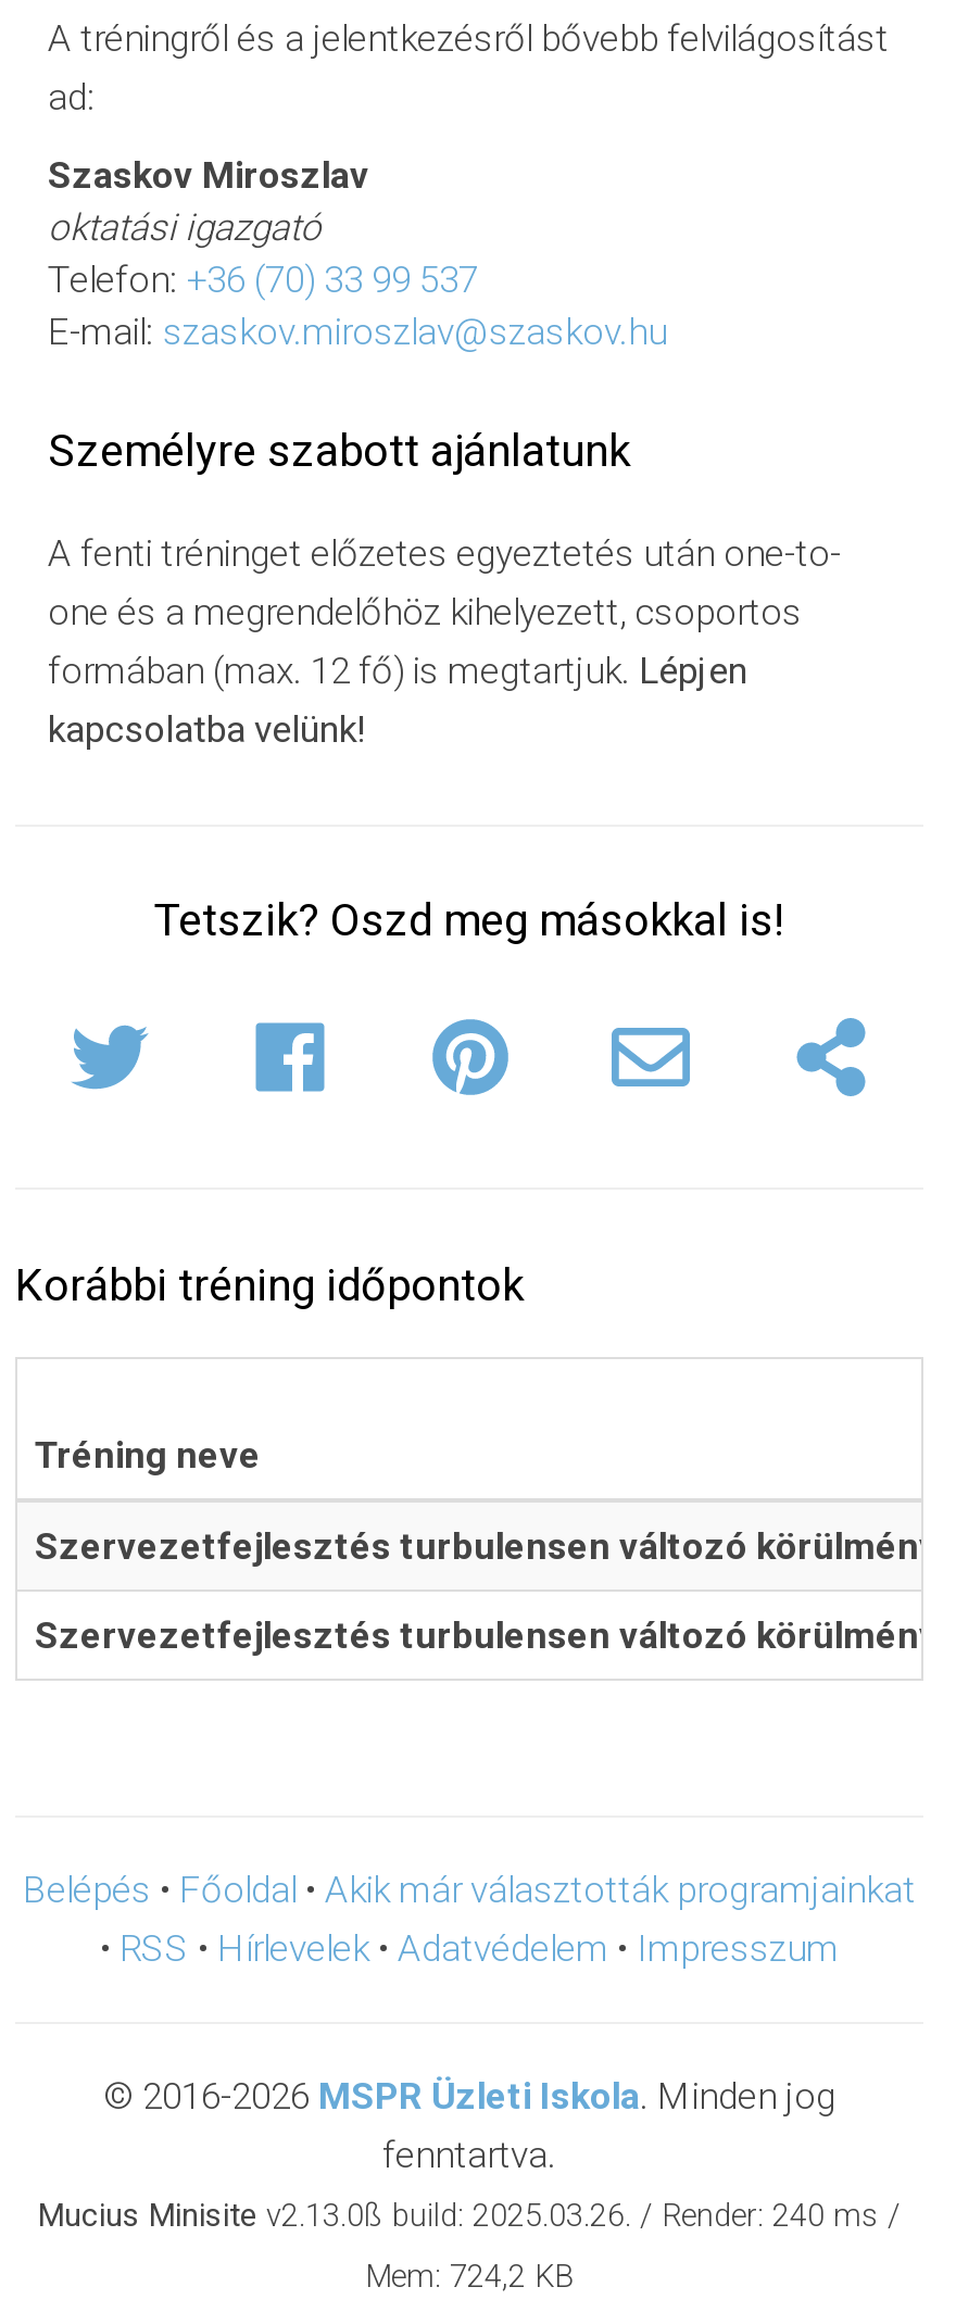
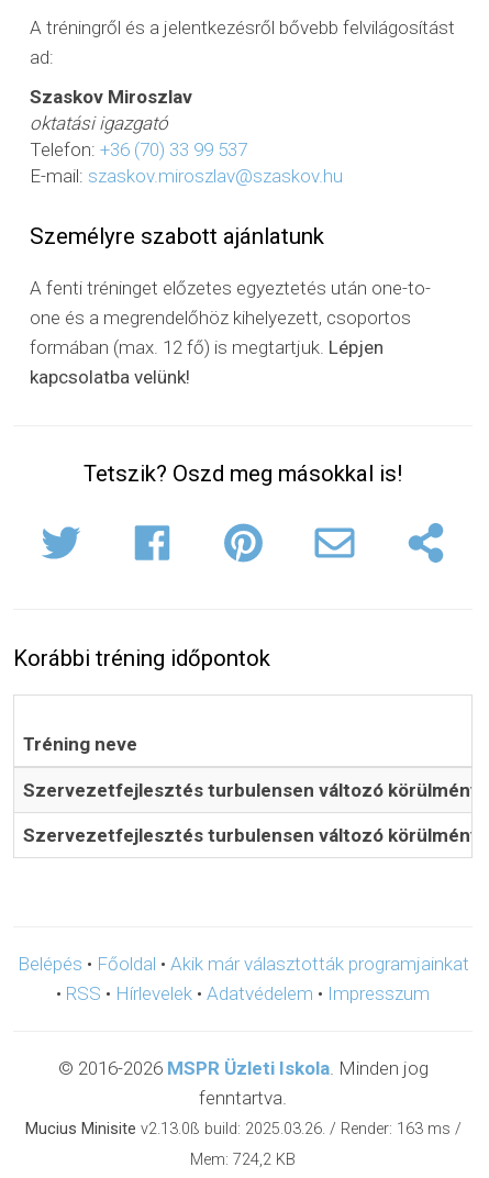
- Mucius Minisite v2.13.0ß build: 2025.03.26. / Render: 240 ms /
+ Mucius Minisite v2.13.0ß build: 2025.03.26. / Render: 163 ms /
